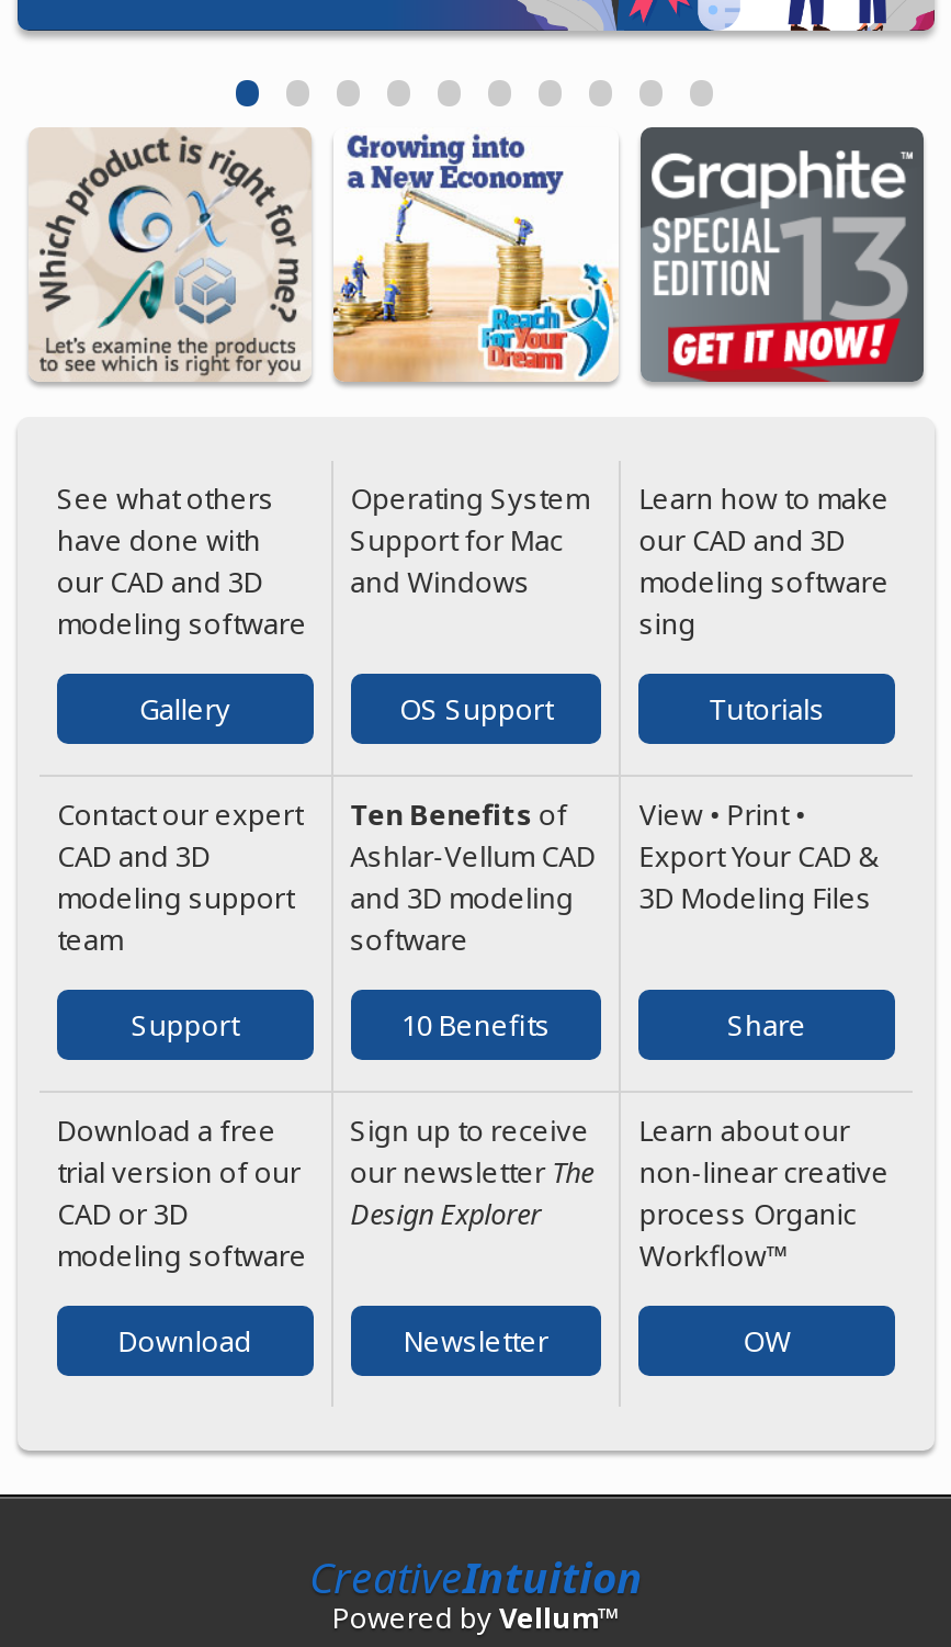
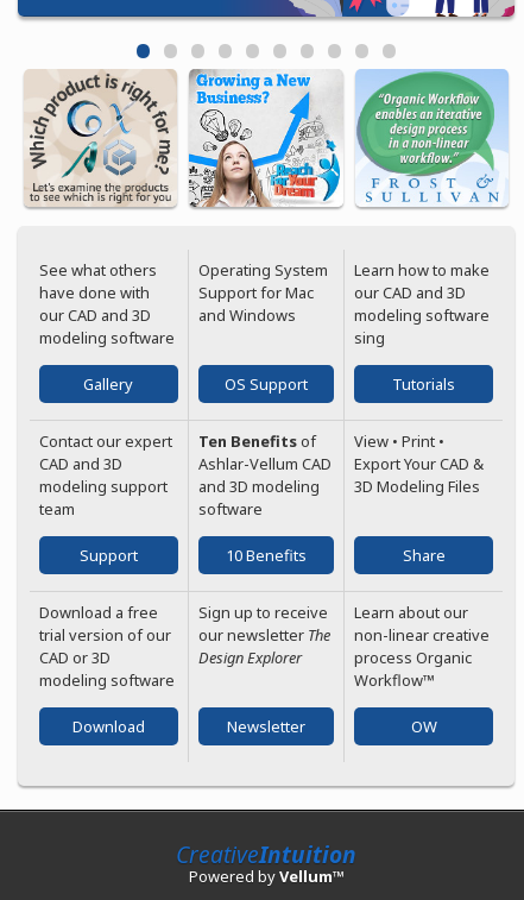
- [image]
+ [image]

- [image]
+ [image]
